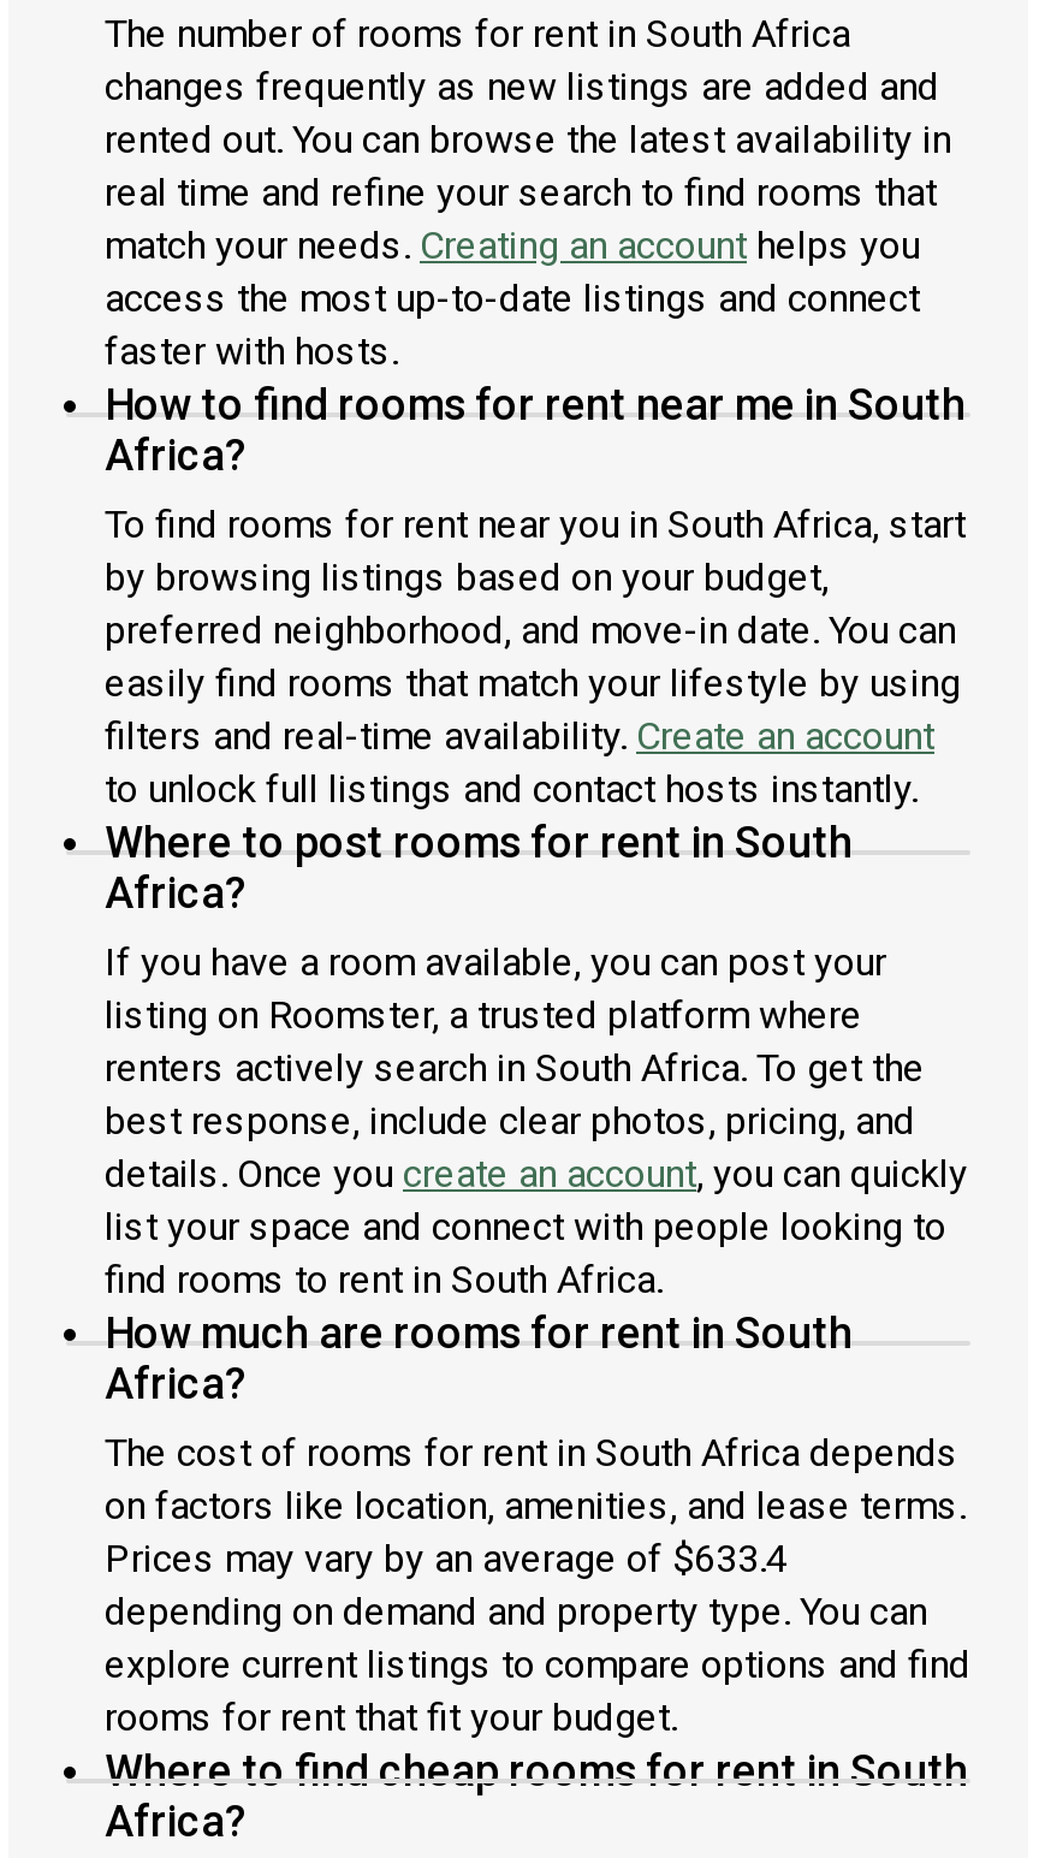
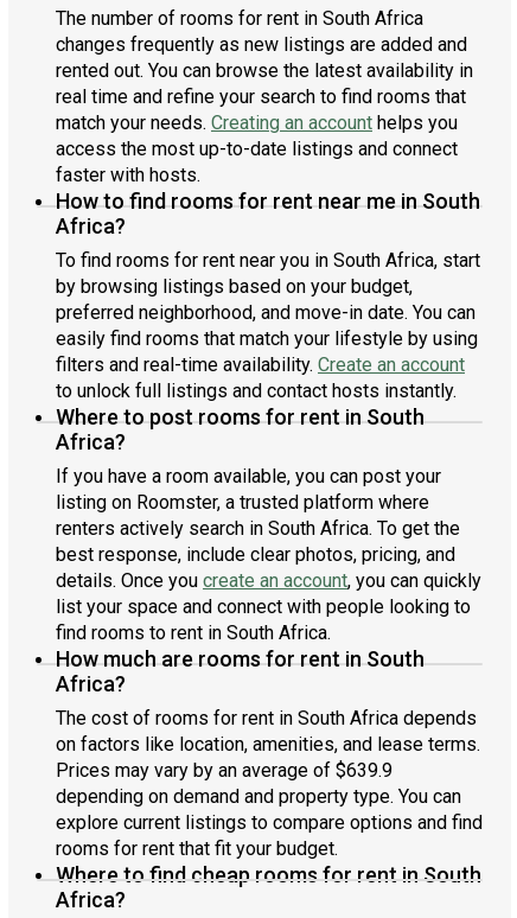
- Prices may vary by an average of $633.4
+ Prices may vary by an average of $639.9
